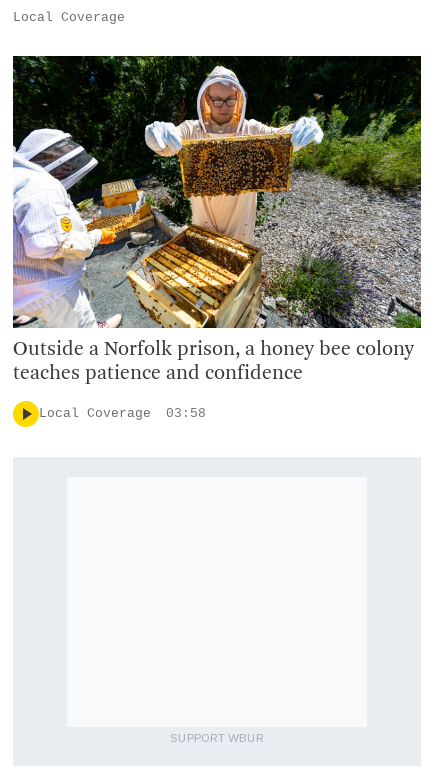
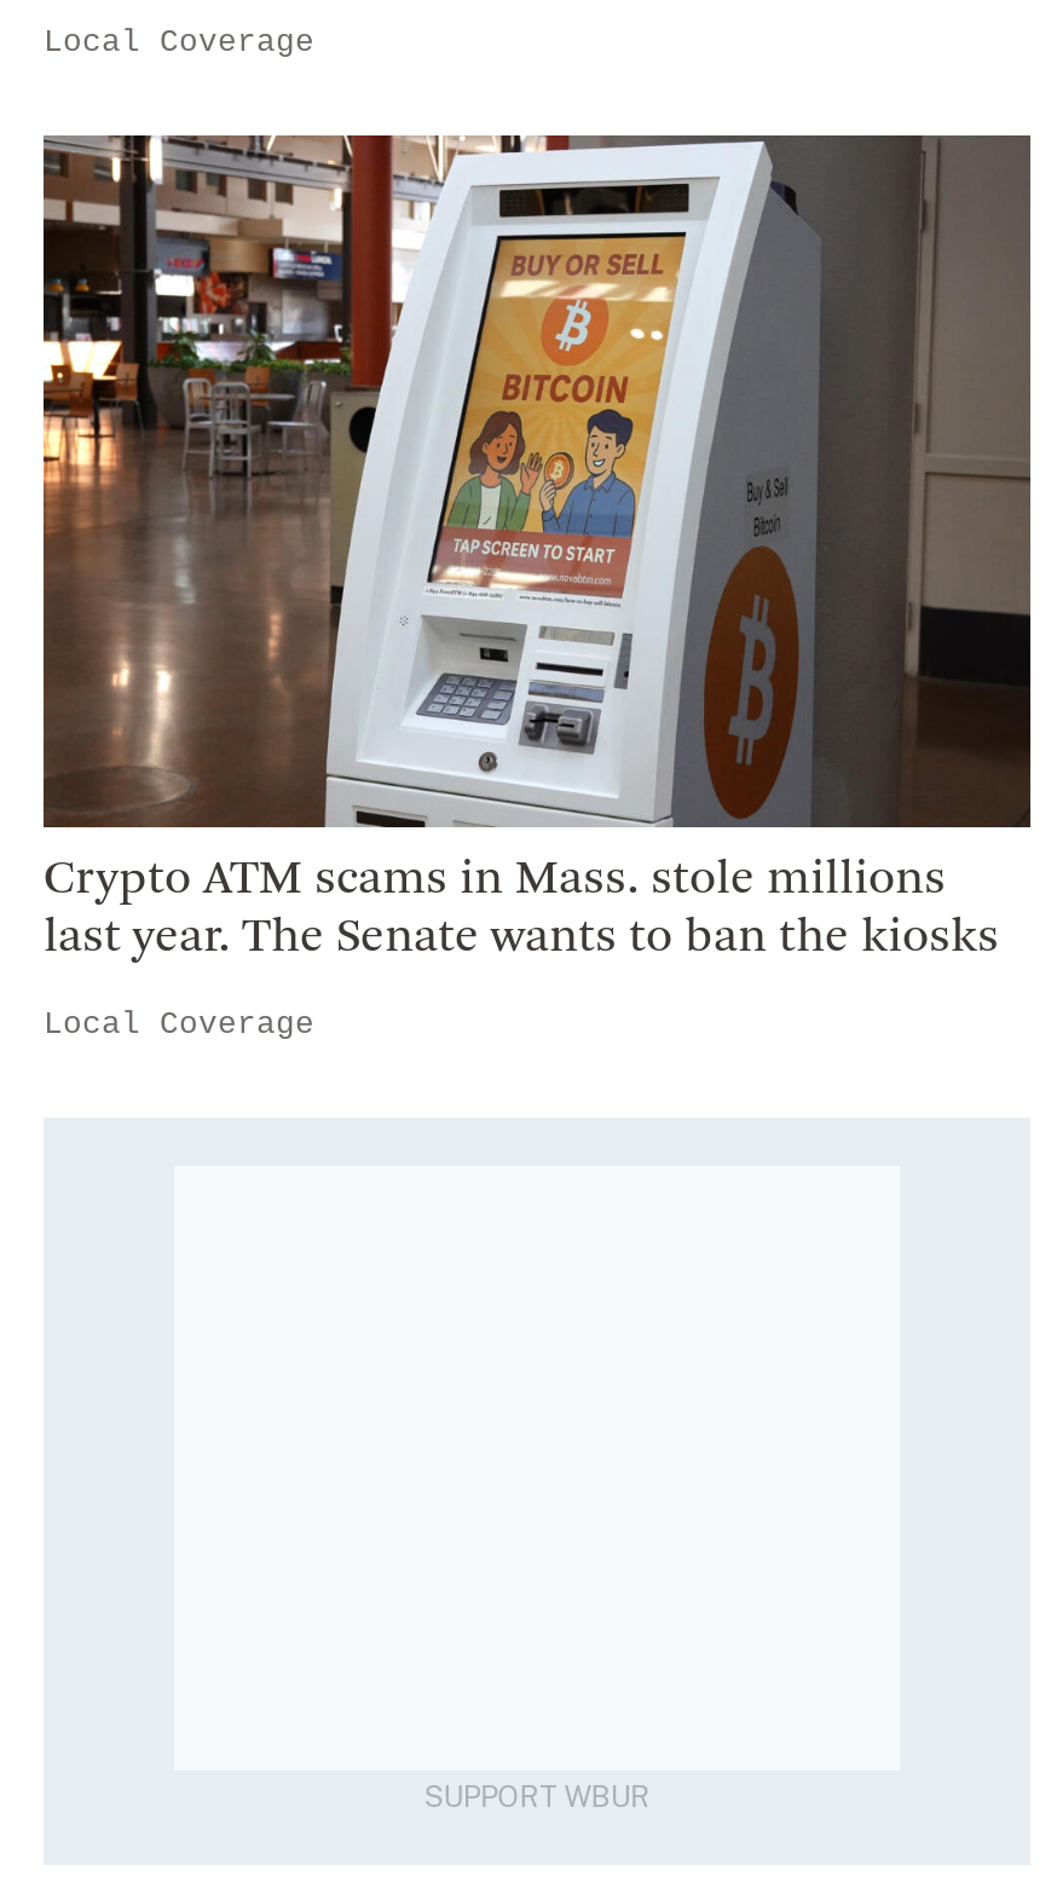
- [image]
- Outside a Norfolk prison, a honey bee colony
- teaches patience and confidence
+ [image]
+ Crypto ATM scams in Mass. stole millions
+ last year. The Senate wants to ban the kiosks

- 03:58
